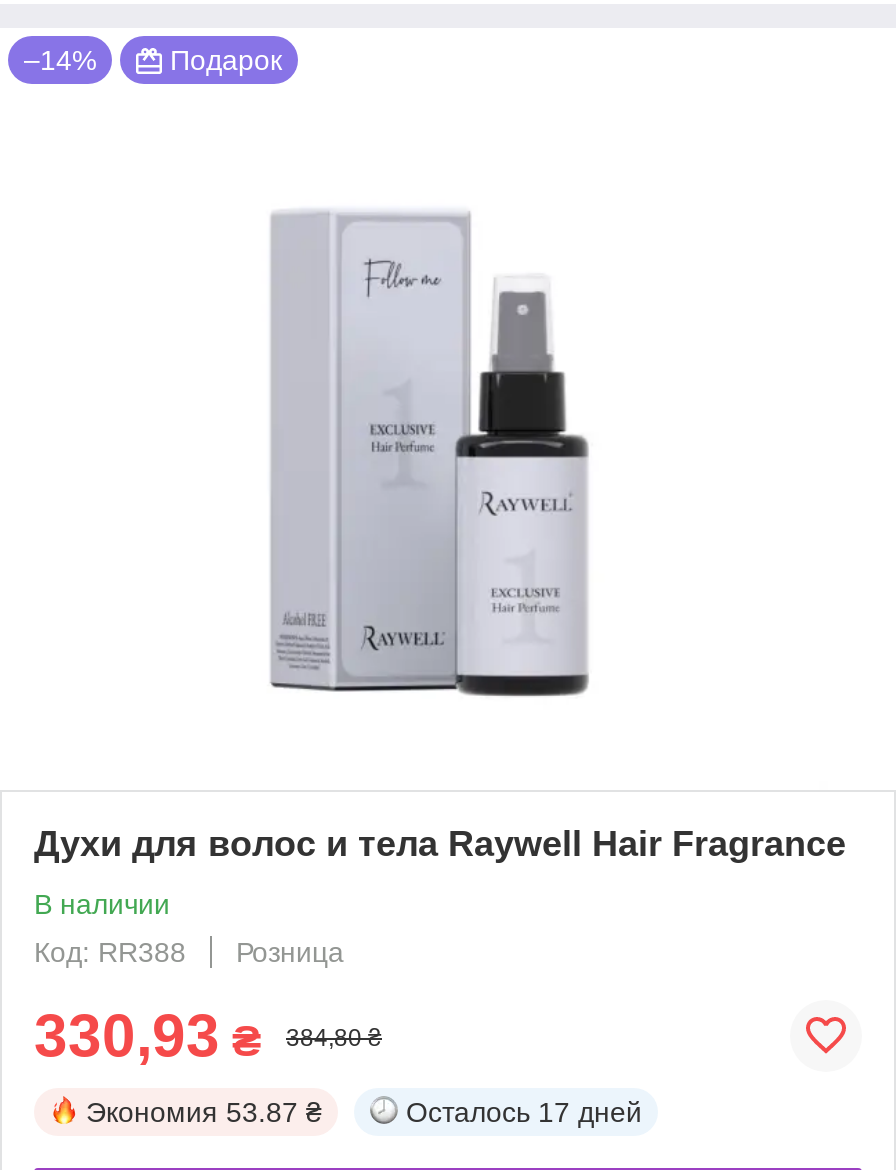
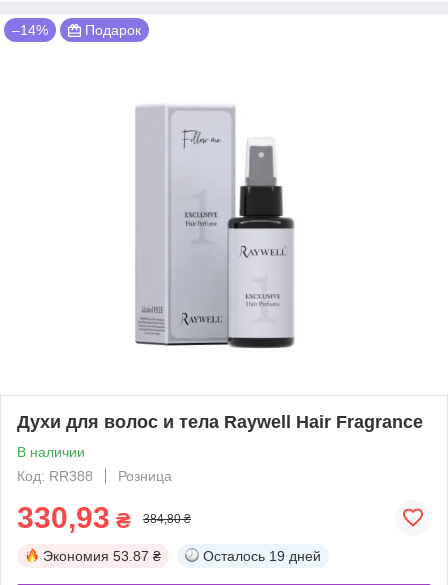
- Осталось 17 дней
+ Осталось 19 дней
